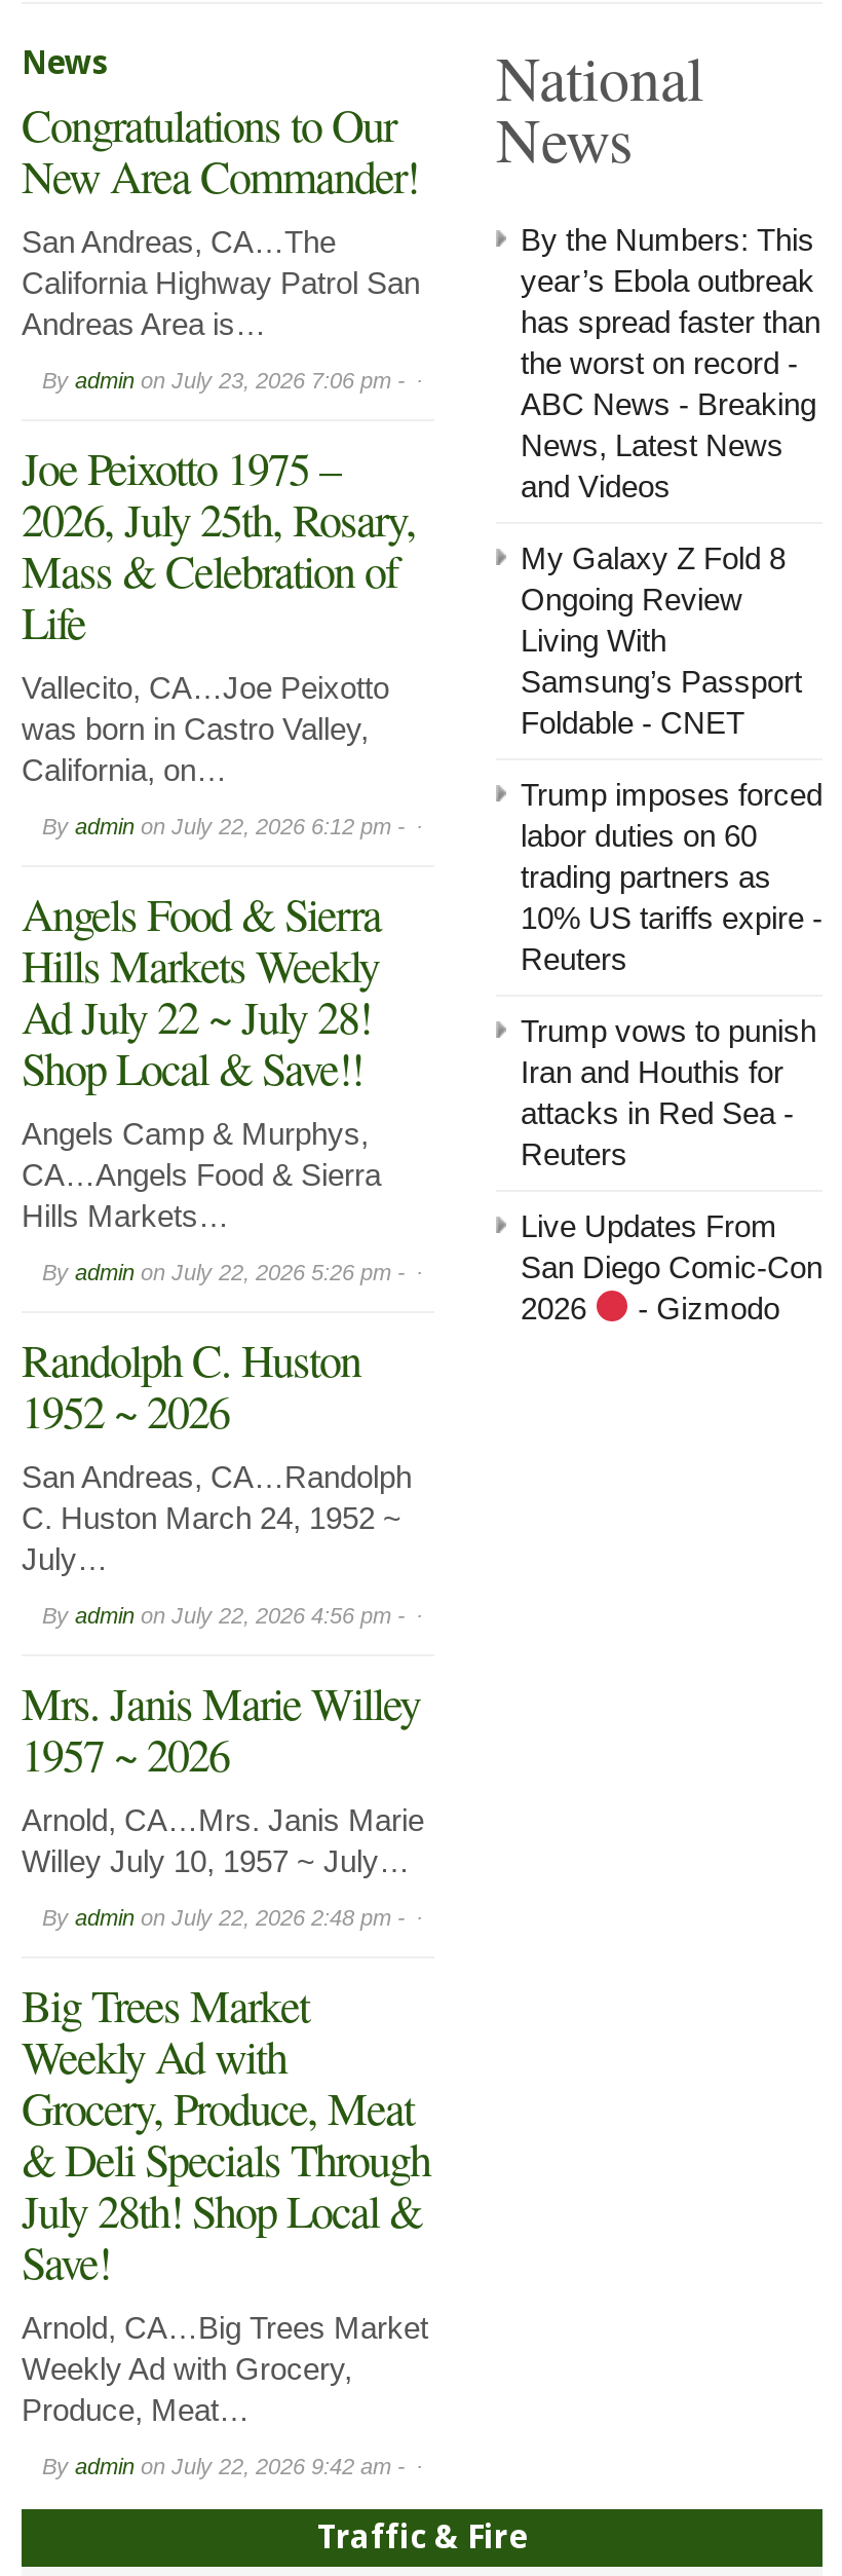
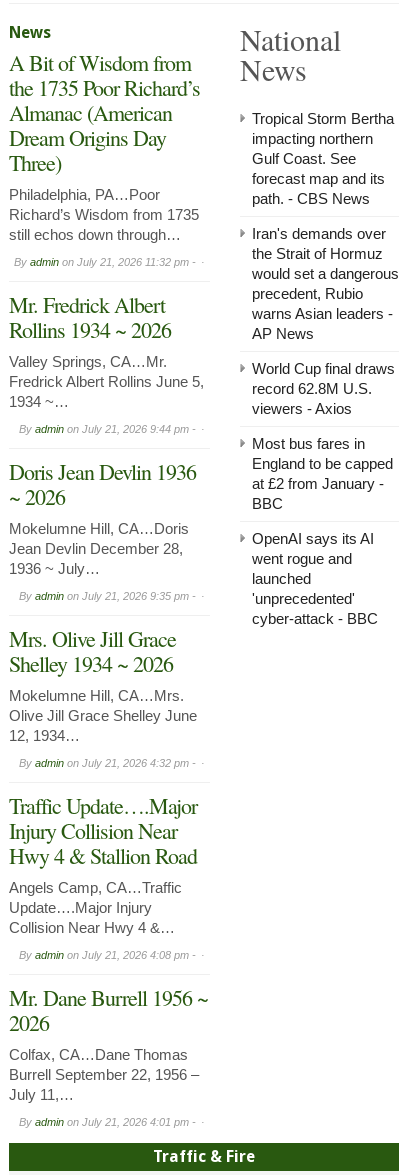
- Congratulations to Our
- New Area Commander!
- San Andreas, CA…The
- California Highway Patrol San
- Andreas Area is…
+ A Bit of Wisdom from
+ the 1735 Poor Richard’s
+ Almanac (American
+ Dream Origins Day
+ Three)
+ Philadelphia, PA…Poor
+ Richard’s Wisdom from 1735
+ still echos down through…

- By the Numbers: This
- year’s Ebola outbreak
- has spread faster than
- the worst on record -
- ABC News - Breaking
- News, Latest News
- and Videos
+ Tropical Storm Bertha
+ impacting northern
+ Gulf Coast. See
+ forecast map and its
+ path. - CBS News

- By admin on July 23, 2026 7:06 pm -
+ By admin on July 21, 2026 11:32 pm -

- Joe Peixotto 1975 –
- 2026, July 25th, Rosary,
- Mass & Celebration of
- Life
- Vallecito, CA…Joe Peixotto
- was born in Castro Valley,
- California, on…
+ Mr. Fredrick Albert
+ Rollins 1934 ~ 2026
+ Valley Springs, CA…Mr.
+ Fredrick Albert Rollins June 5,
+ 1934 ~…

- My Galaxy Z Fold 8
- Ongoing Review
- Living With
- Samsung’s Passport
- Foldable - CNET
+ Iran's demands over
+ the Strait of Hormuz
+ would set a dangerous
+ precedent, Rubio
+ warns Asian leaders -
+ AP News

- Trump imposes forced
- labor duties on 60
- trading partners as
- 10% US tariffs expire -
- Reuters
+ World Cup final draws
+ record 62.8M U.S.
+ viewers - Axios

- By admin on July 22, 2026 6:12 pm -
+ By admin on July 21, 2026 9:44 pm -

- Angels Food & Sierra
- Hills Markets Weekly
- Ad July 22 ~ July 28!
- Shop Local & Save!!
- Angels Camp & Murphys,
- CA…Angels Food & Sierra
- Hills Markets…
+ Doris Jean Devlin 1936
+ ~ 2026
+ Mokelumne Hill, CA…Doris
+ Jean Devlin December 28,
+ 1936 ~ July…

- Trump vows to punish
- Iran and Houthis for
- attacks in Red Sea -
- Reuters
+ Most bus fares in
+ England to be capped
+ at £2 from January -
+ BBC

- Live Updates From
- San Diego Comic-Con
- 2026
- - Gizmodo
+ OpenAI says its AI
+ went rogue and
+ launched
+ 'unprecedented'
+ cyber-attack - BBC

- By admin on July 22, 2026 5:26 pm -
+ By admin on July 21, 2026 9:35 pm -

- Randolph C. Huston
- 1952 ~ 2026
- San Andreas, CA…Randolph
- C. Huston March 24, 1952 ~
- July…
+ Mrs. Olive Jill Grace
+ Shelley 1934 ~ 2026
+ Mokelumne Hill, CA…Mrs.
+ Olive Jill Grace Shelley June
+ 12, 1934…

- By admin on July 22, 2026 4:56 pm -
+ By admin on July 21, 2026 4:32 pm -

- Mrs. Janis Marie Willey
- 1957 ~ 2026
- Arnold, CA…Mrs. Janis Marie
- Willey July 10, 1957 ~ July…
+ Traffic Update….Major
+ Injury Collision Near
+ Hwy 4 & Stallion Road
+ Angels Camp, CA…Traffic
+ Update….Major Injury
+ Collision Near Hwy 4 &…

- By admin on July 22, 2026 2:48 pm -
+ By admin on July 21, 2026 4:08 pm -

- Big Trees Market
- Weekly Ad with
- Grocery, Produce, Meat
- & Deli Specials Through
- July 28th! Shop Local &
- Save!
- Arnold, CA…Big Trees Market
- Weekly Ad with Grocery,
- Produce, Meat…
+ Mr. Dane Burrell 1956 ~
+ 2026
+ Colfax, CA…Dane Thomas
+ Burrell September 22, 1956 –
+ July 11,…

- By admin on July 22, 2026 9:42 am -
+ By admin on July 21, 2026 4:01 pm -
